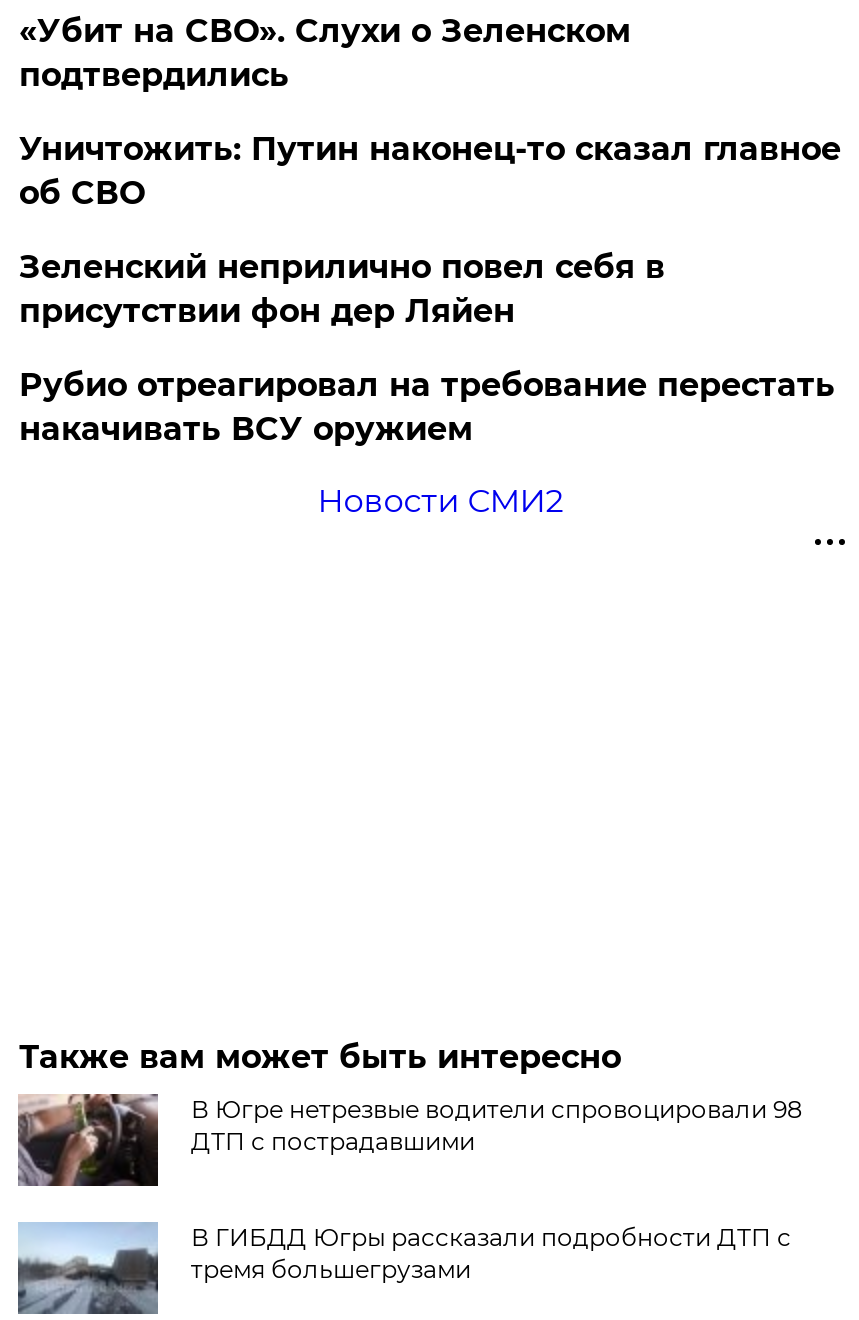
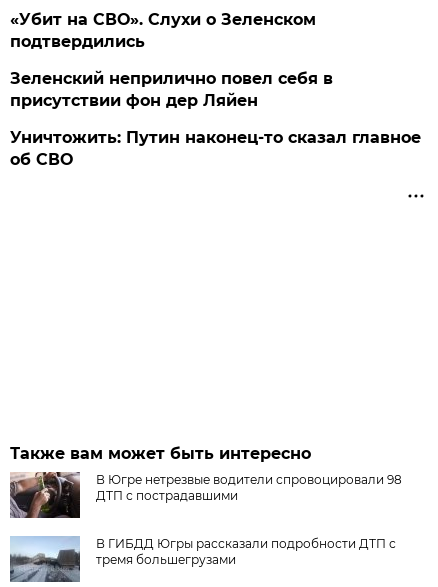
moved down: Уничтожить: Путин наконец-то сказал главное | об СВО

- Рубио отреагировал на требование перестать
- накачивать ВСУ оружием
- Новости СМИ2
